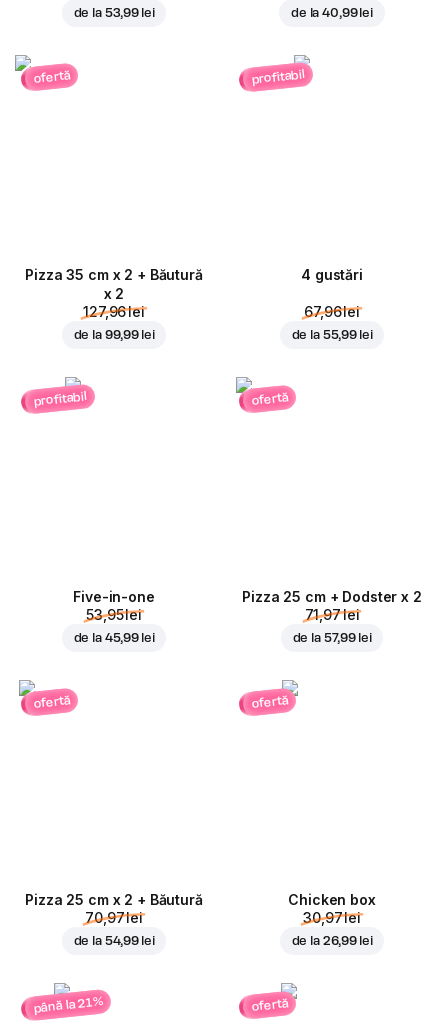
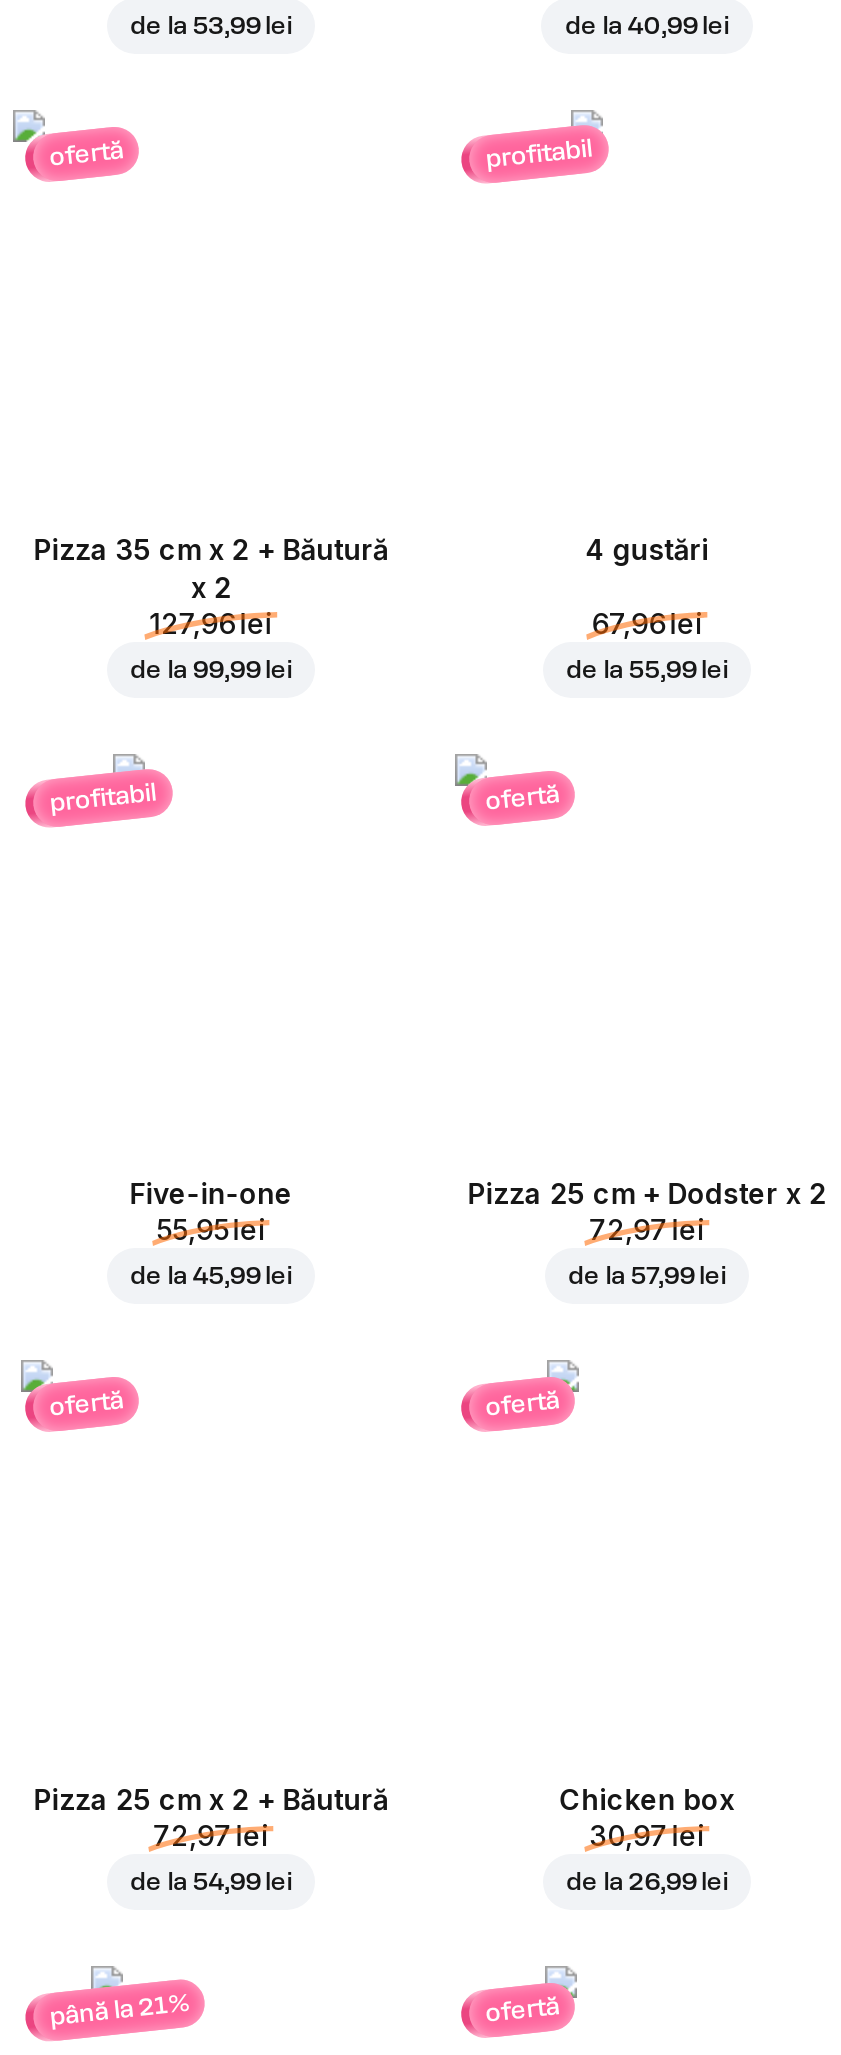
- 53,95 lei
+ 55,95 lei

- 71,97 lei
+ 72,97 lei

- 70,97 lei
+ 72,97 lei
